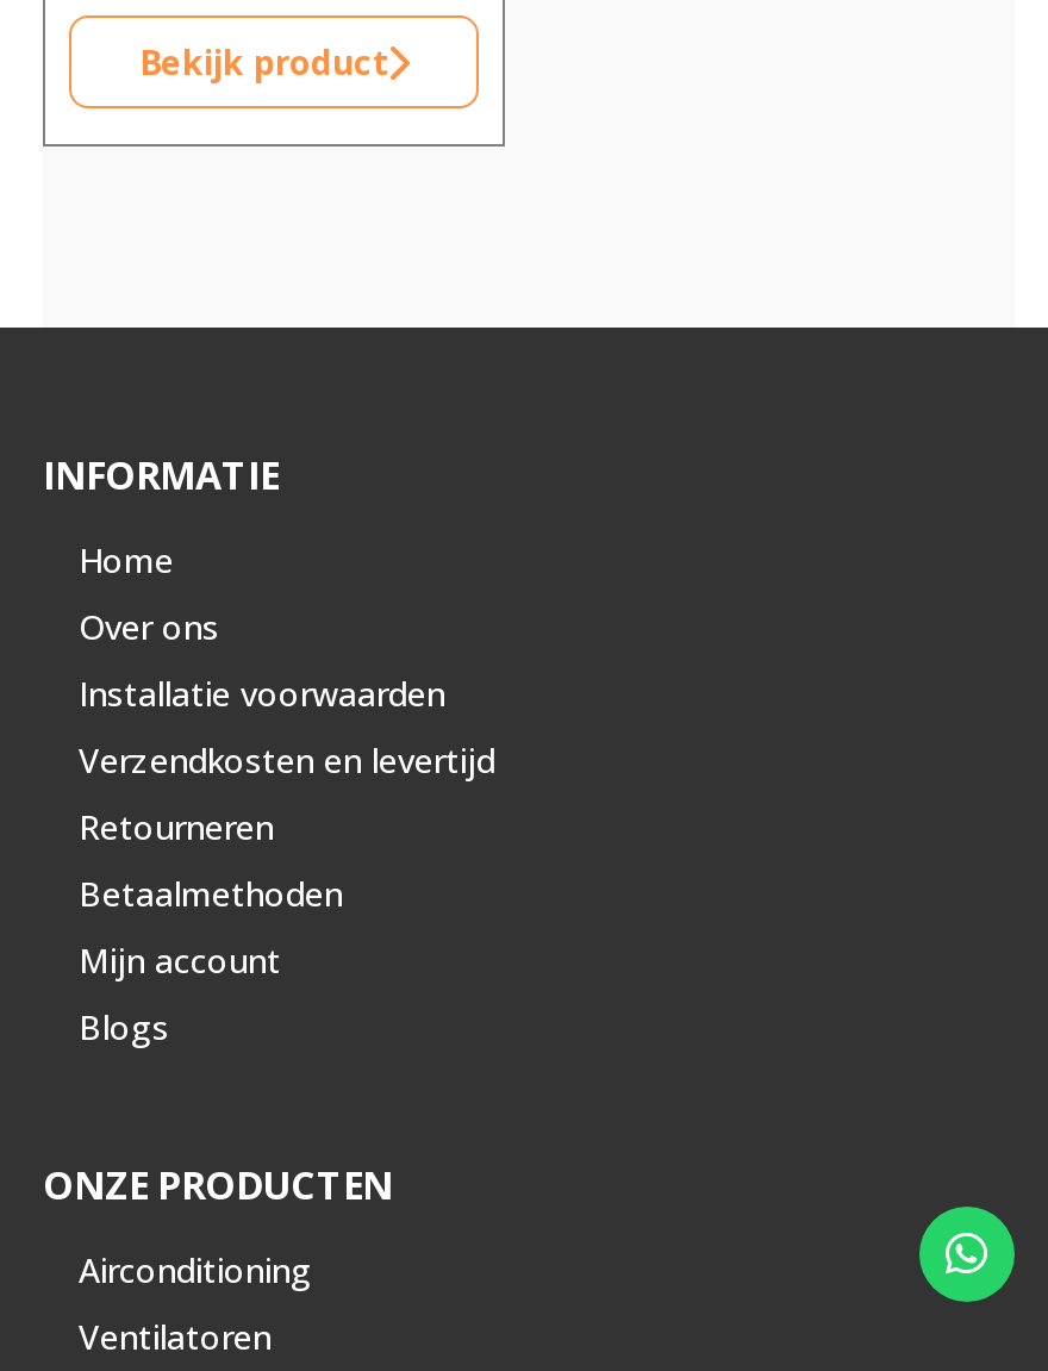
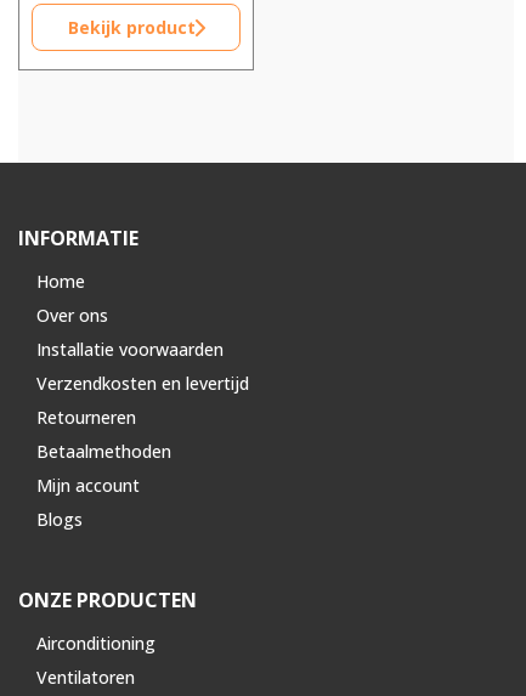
- [image]
